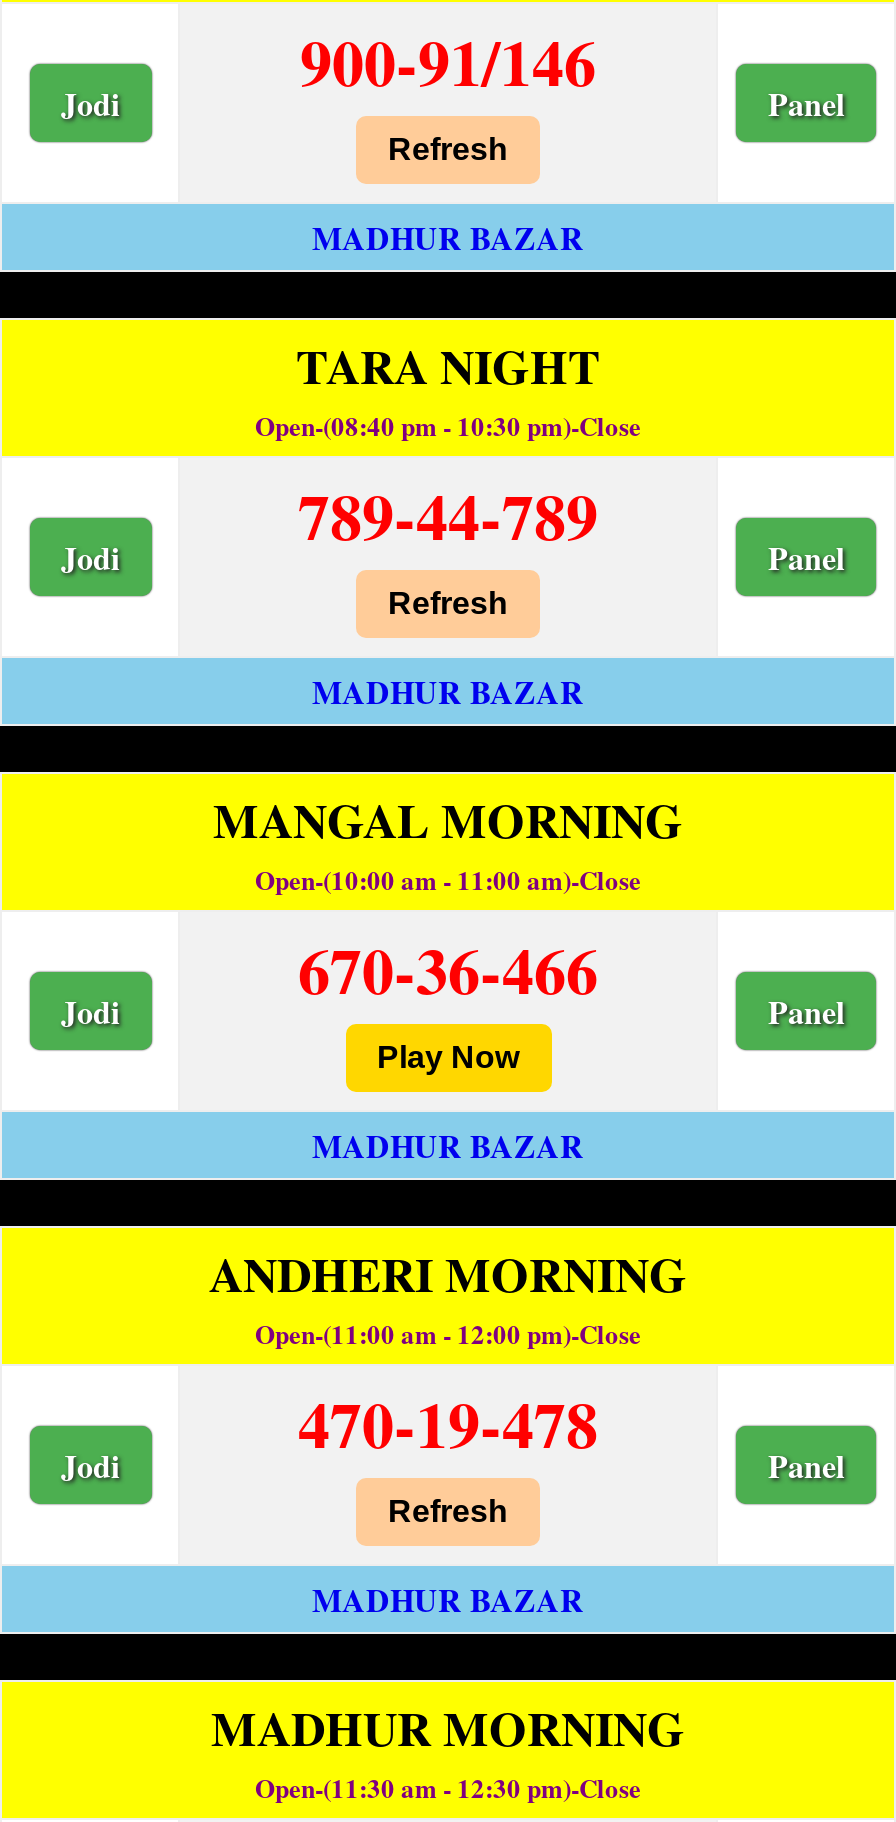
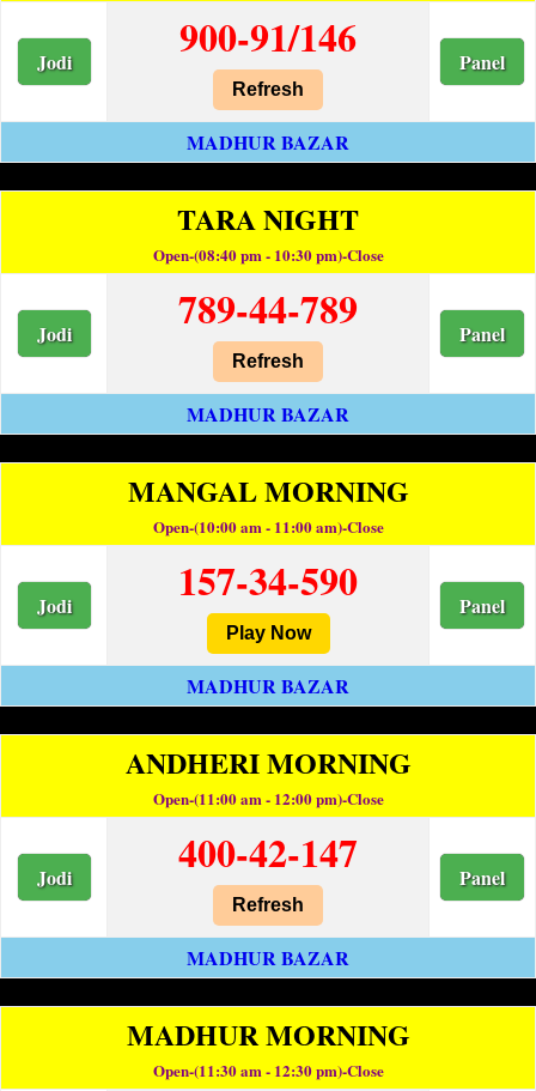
- 670-36-466
+ 157-34-590

- 470-19-478
+ 400-42-147
